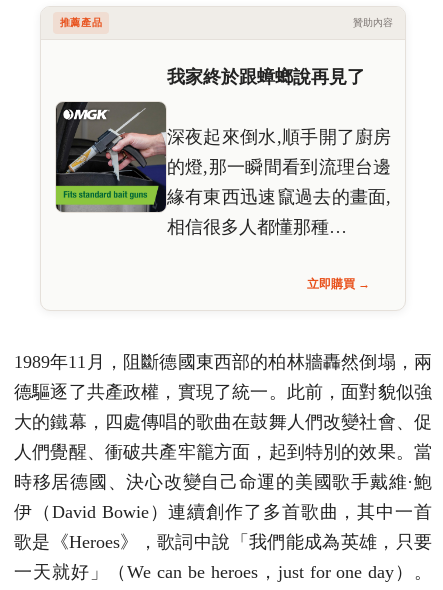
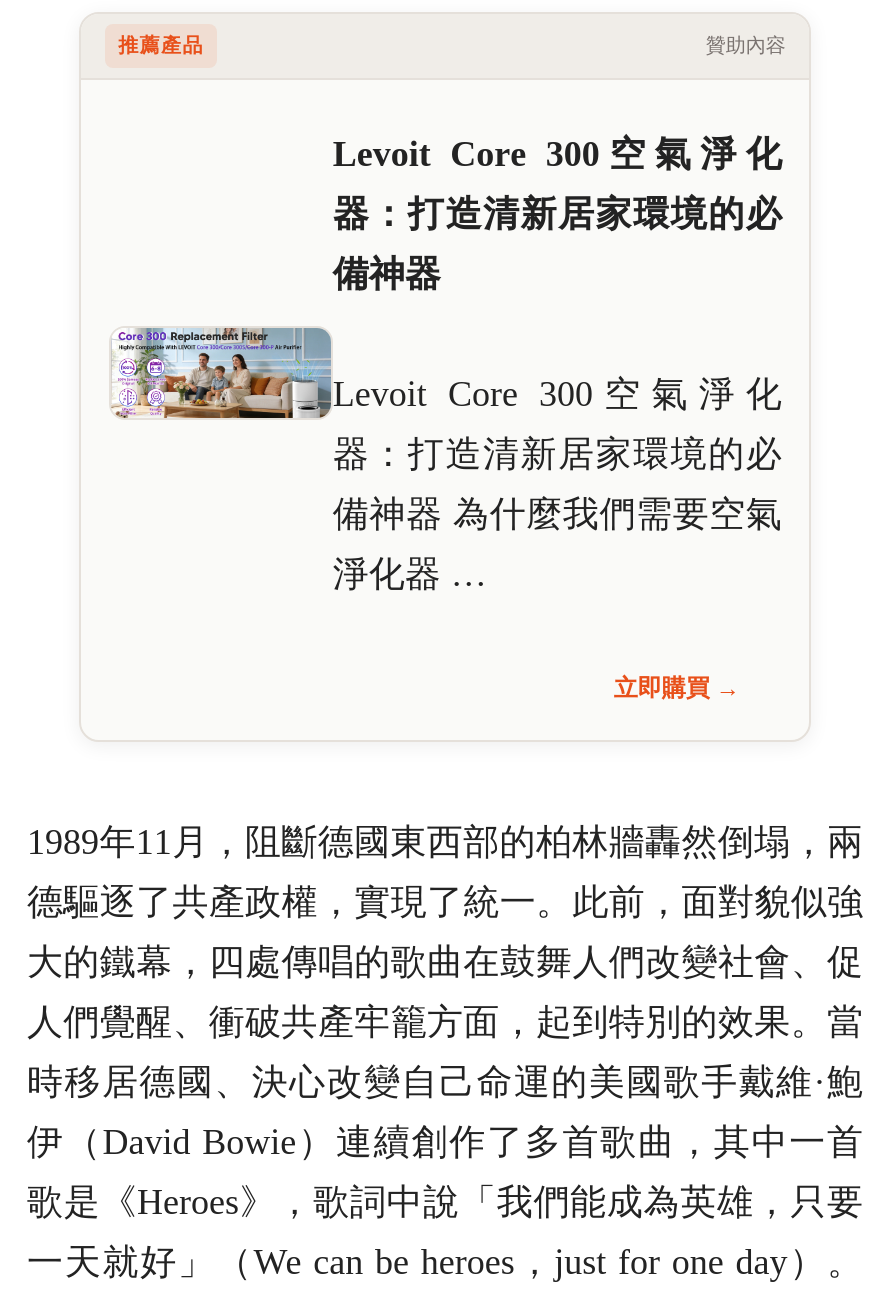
- [image]
- 我家終於跟蟑螂說再見了
- 深夜起來倒水,順手開了廚房
- 的燈,那一瞬間看到流理台邊
- 緣有東西迅速竄過去的畫面,
- 相信很多人都懂那種…
+ [image]
+ Levoit Core 300空氣淨化
+ 器：打造清新居家環境的必
+ 備神器
+ Levoit Core 300空氣淨化
+ 器：打造清新居家環境的必
+ 備神器 為什麼我們需要空氣
+ 淨化器 …
